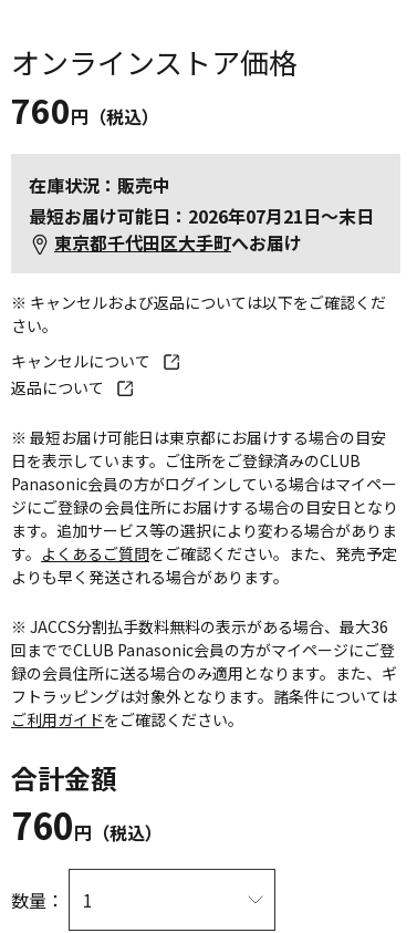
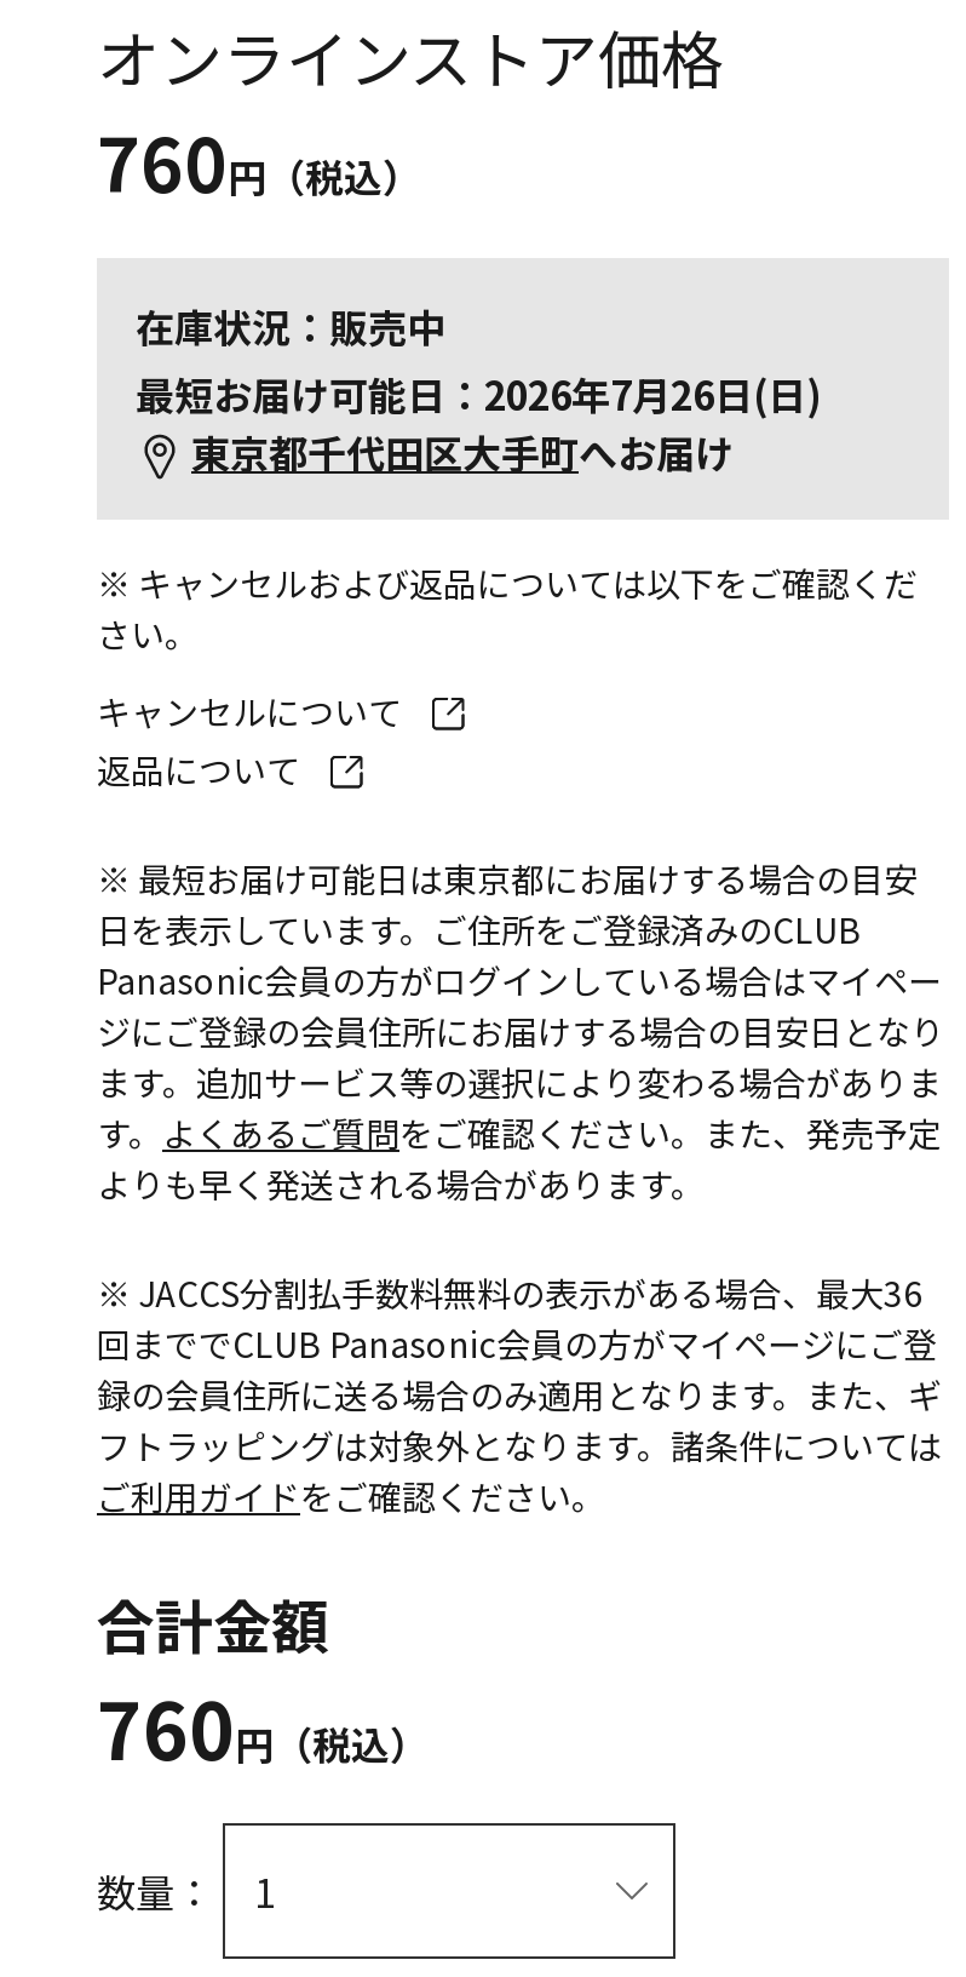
- 最短お届け可能日：2026年07月21日～末日
+ 最短お届け可能日：2026年7月26日(日)
